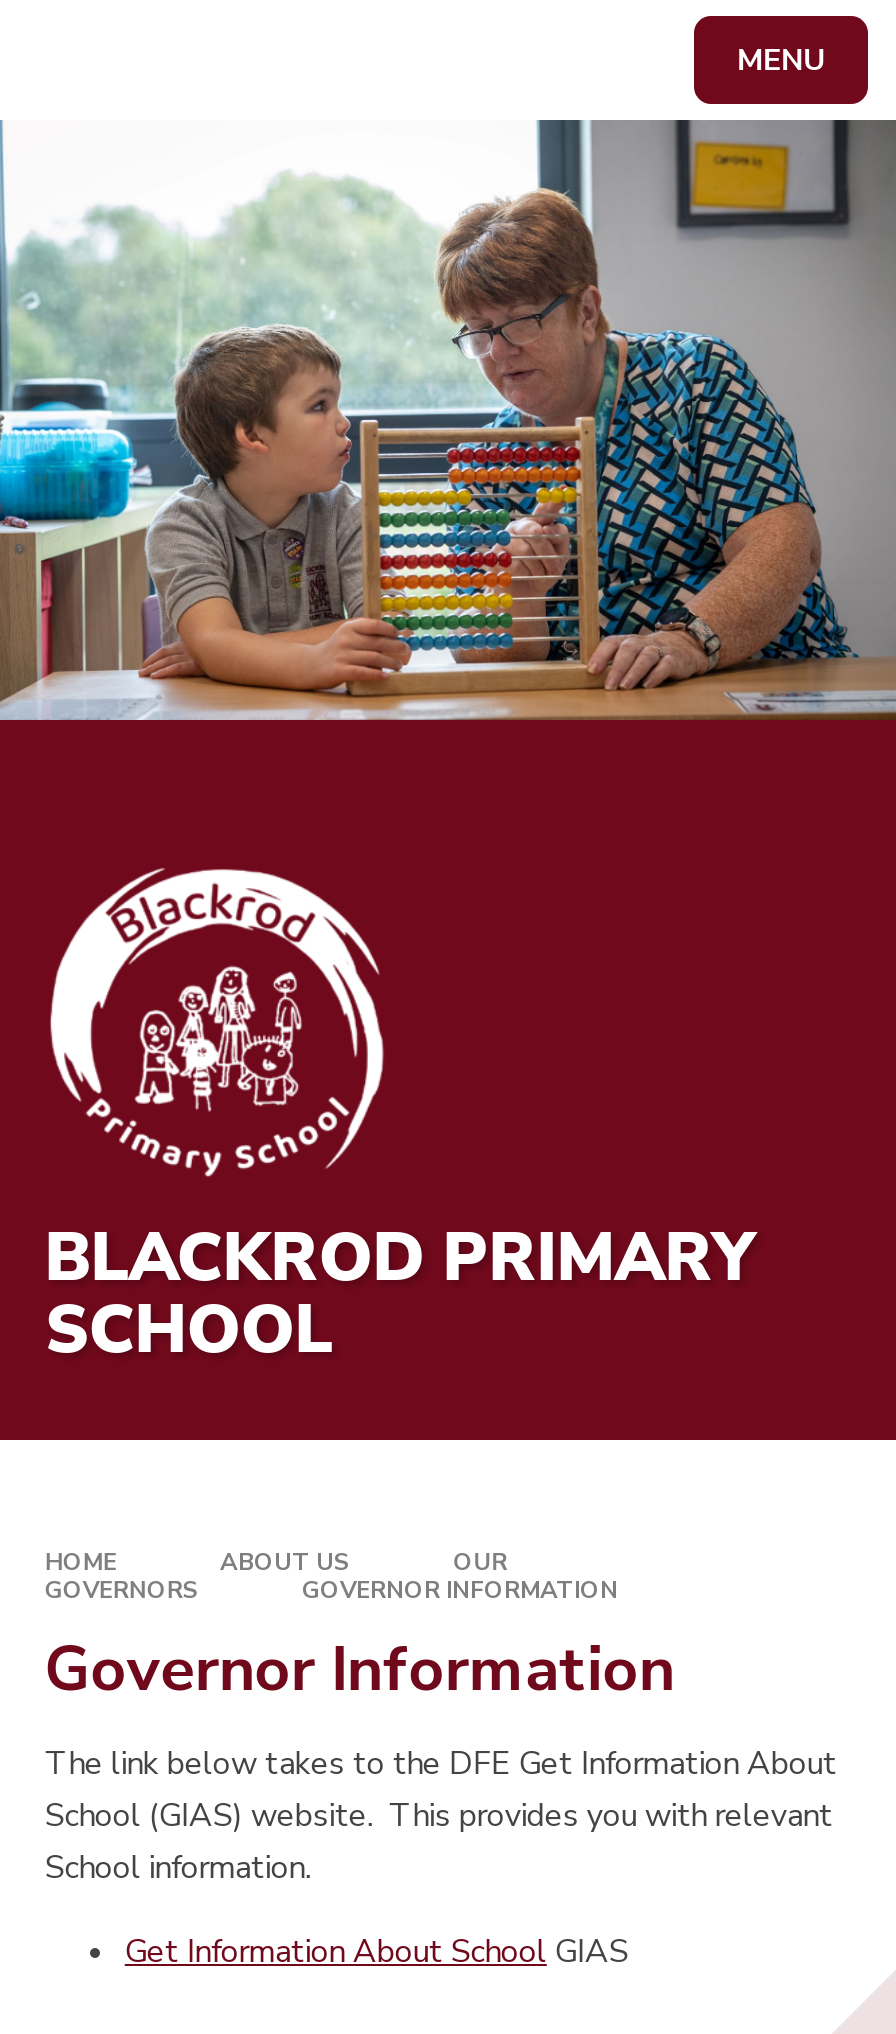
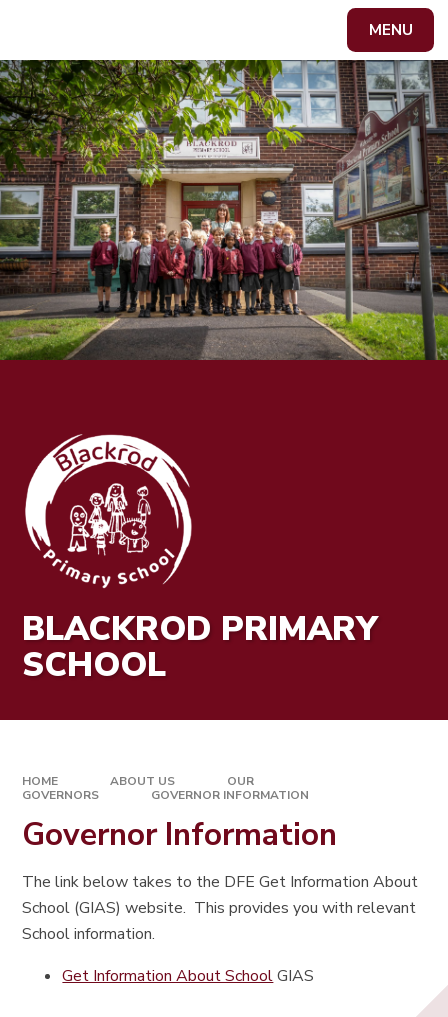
- [image]
+ [image]
